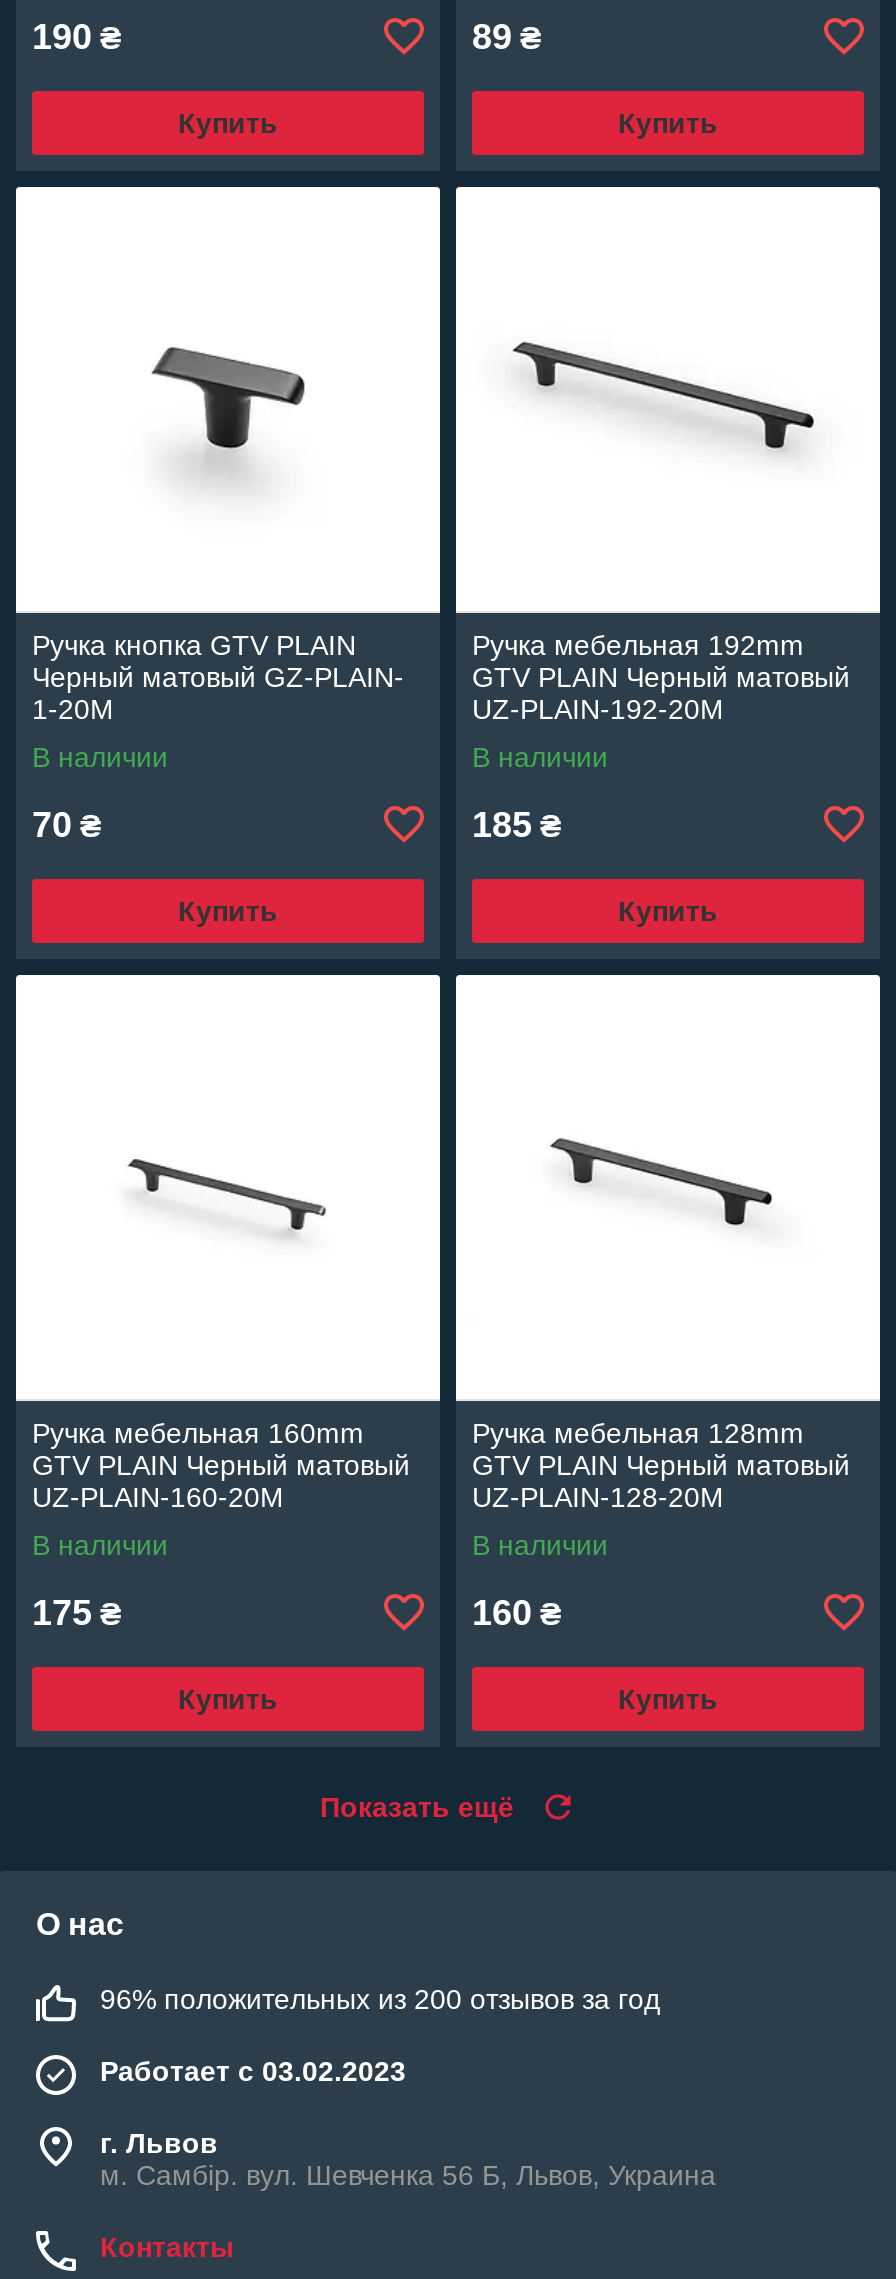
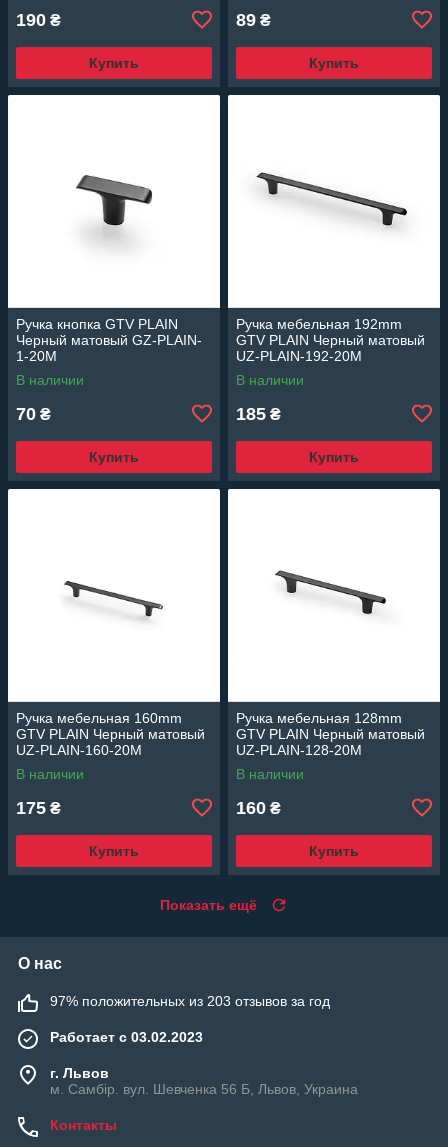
- 96% положительных из 200 отзывов за год
+ 97% положительных из 203 отзывов за год
